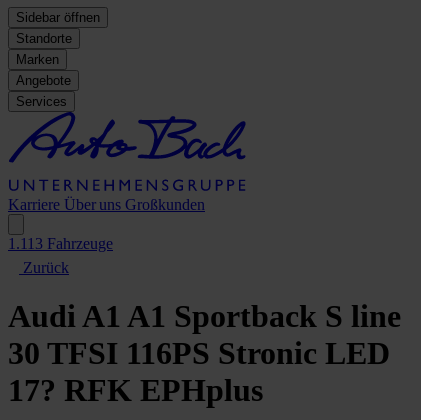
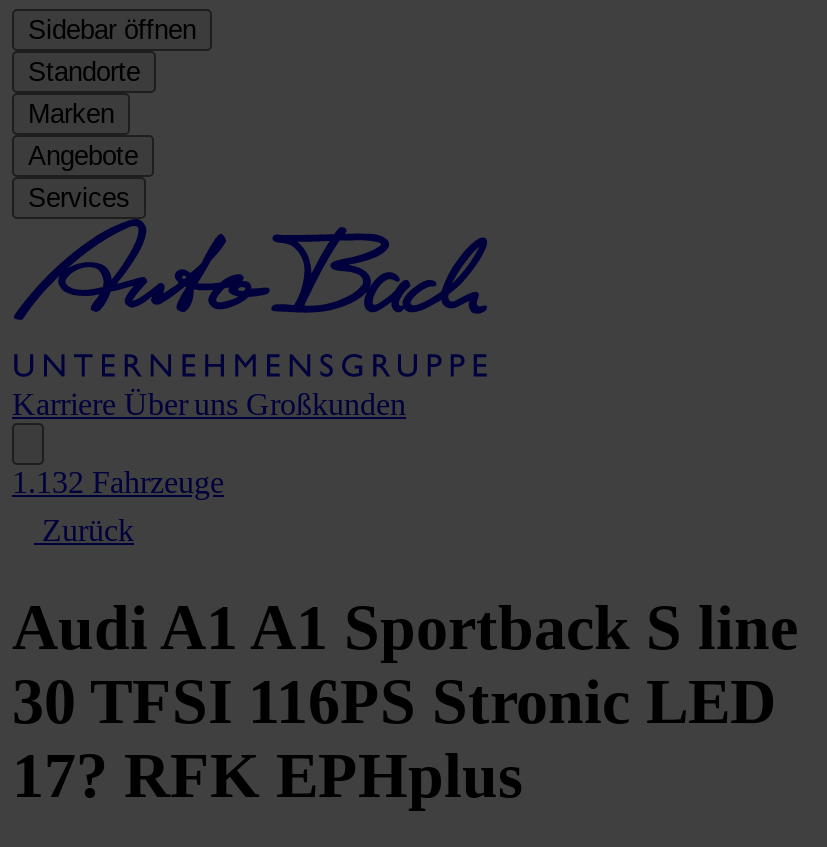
- 1.113 Fahrzeuge
+ 1.132 Fahrzeuge
